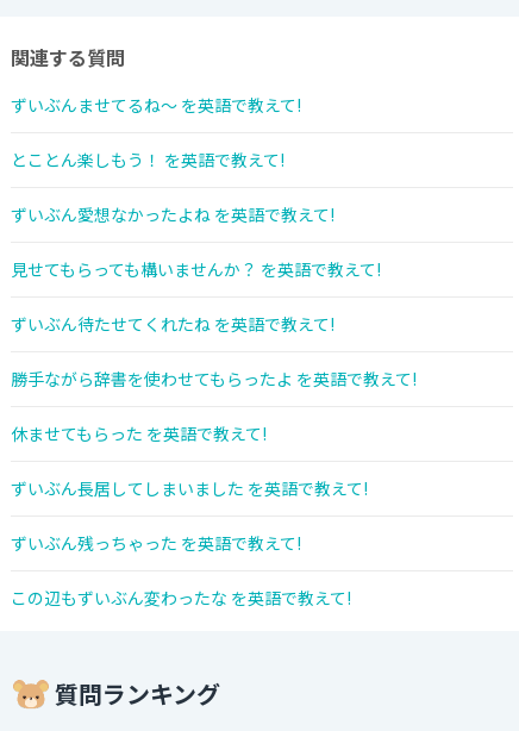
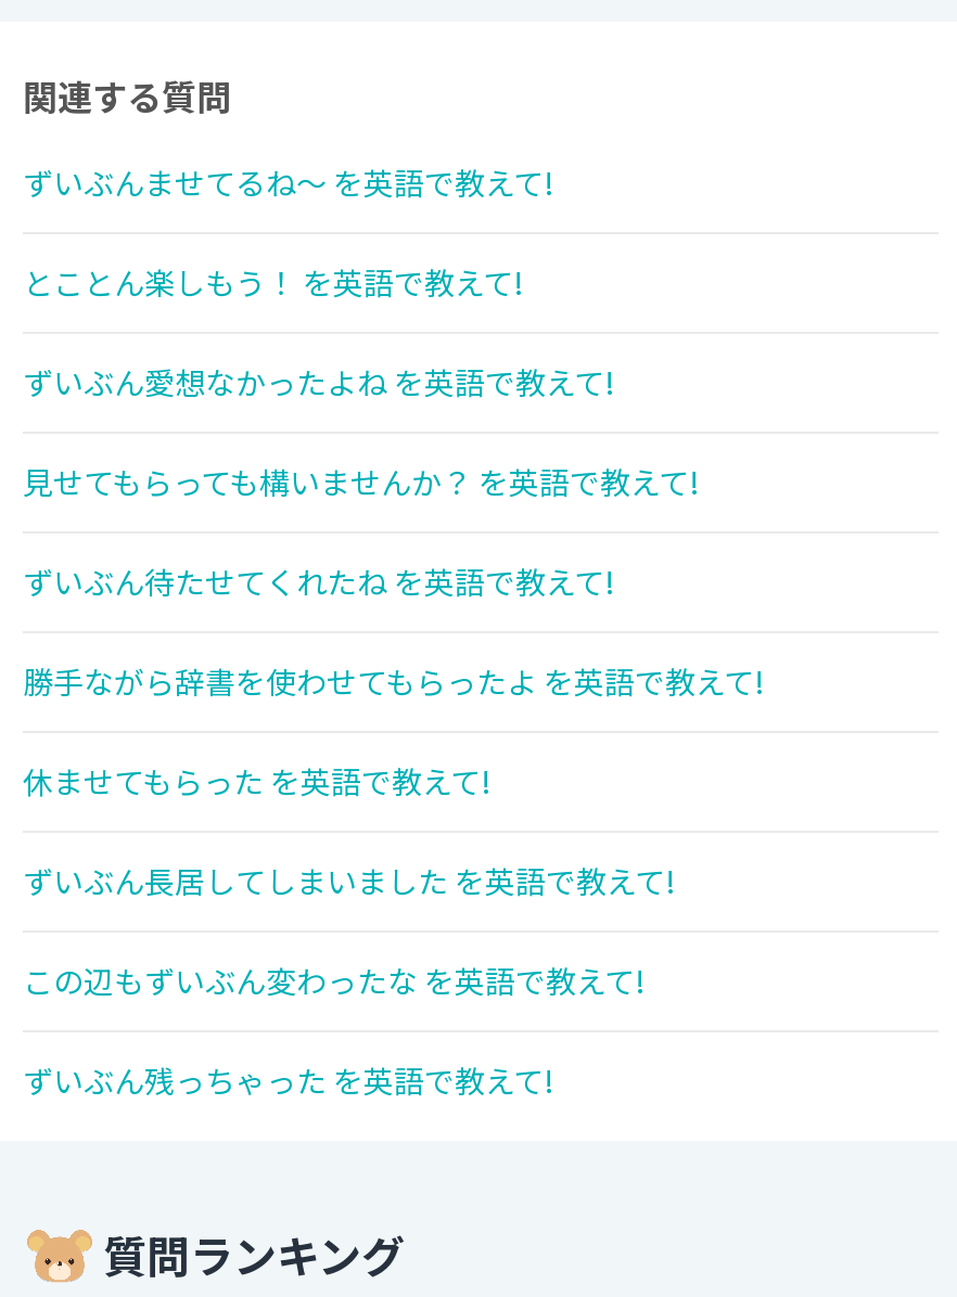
moved down: ずいぶん残っちゃった を英語で教えて!

moved up: この辺もずいぶん変わったな を英語で教えて!
